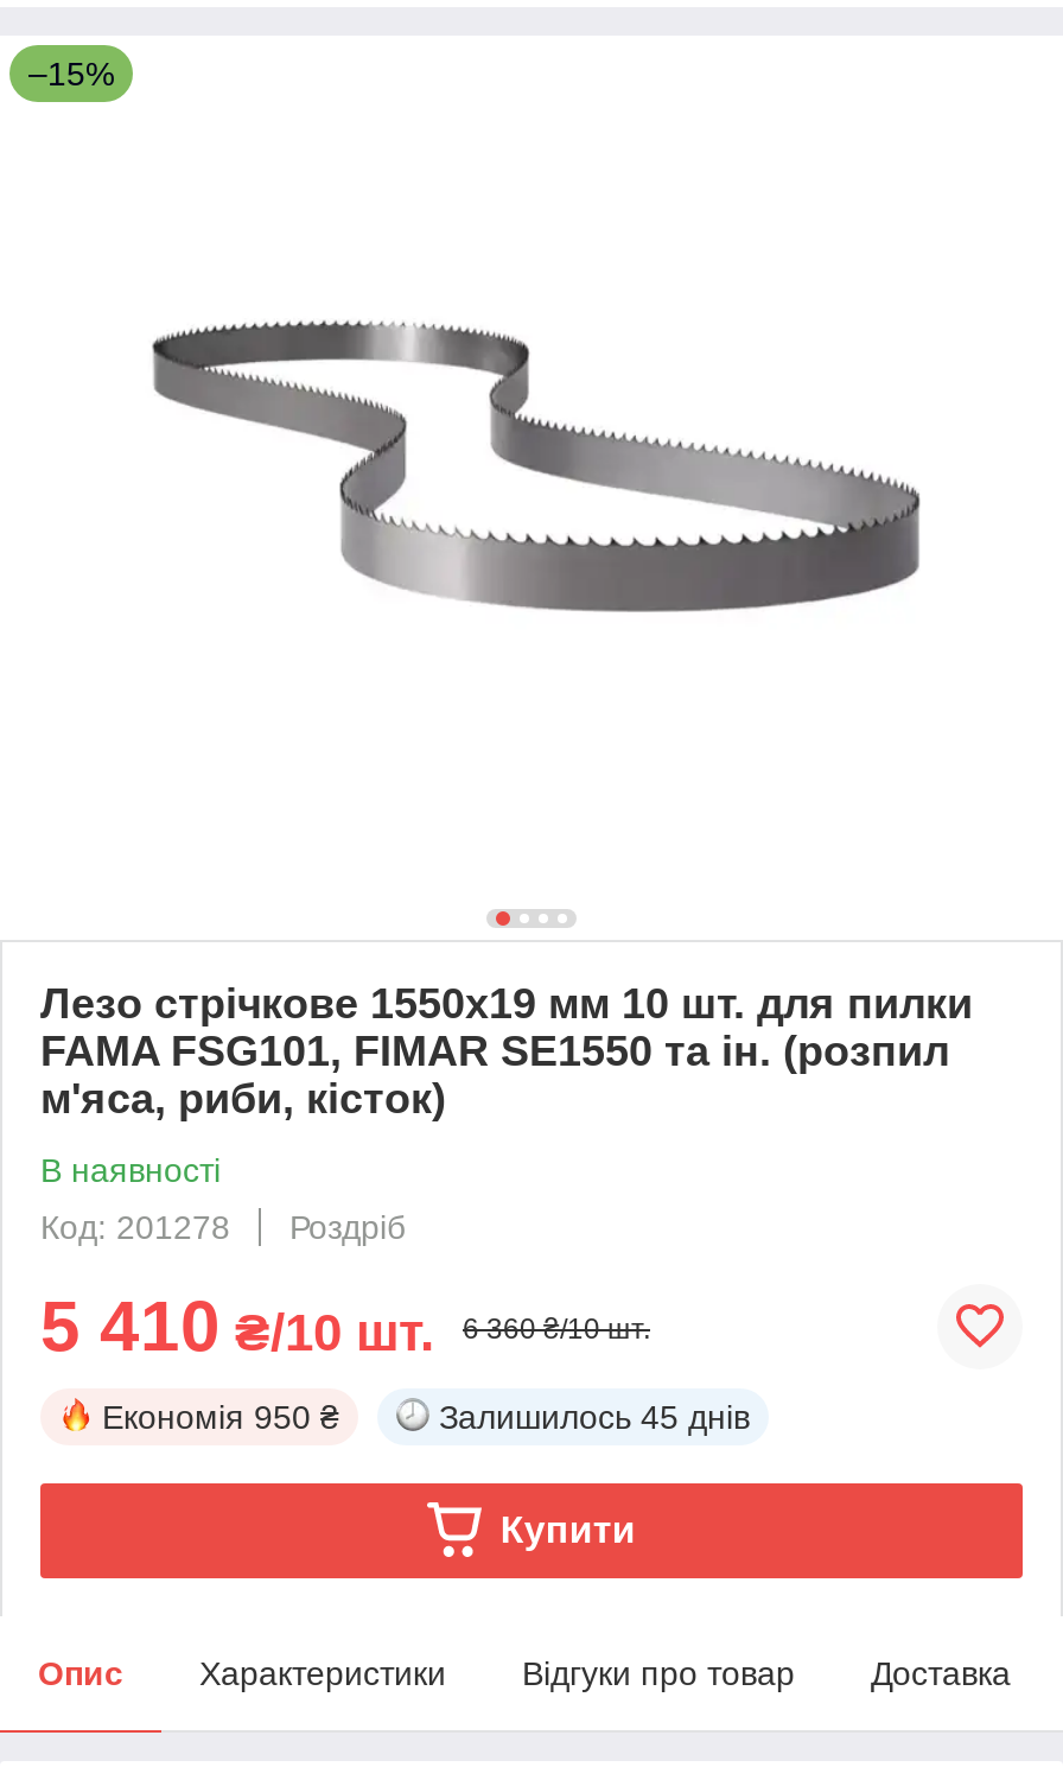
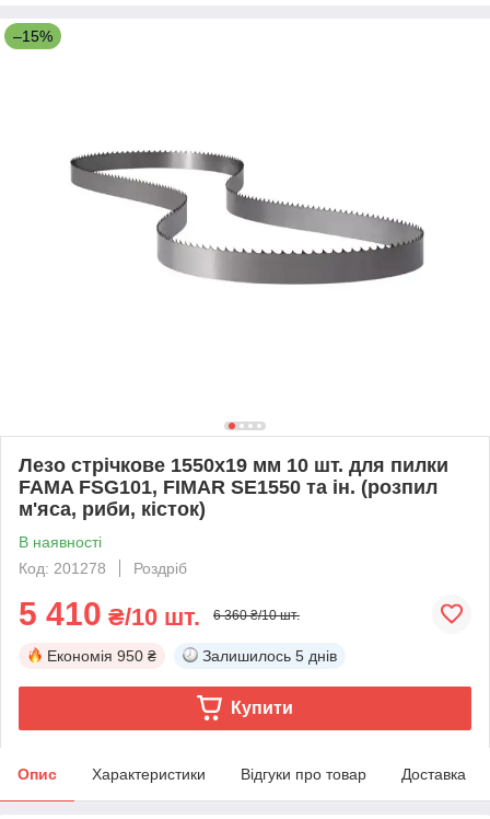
- Залишилось 45 днів
+ Залишилось 5 днів
